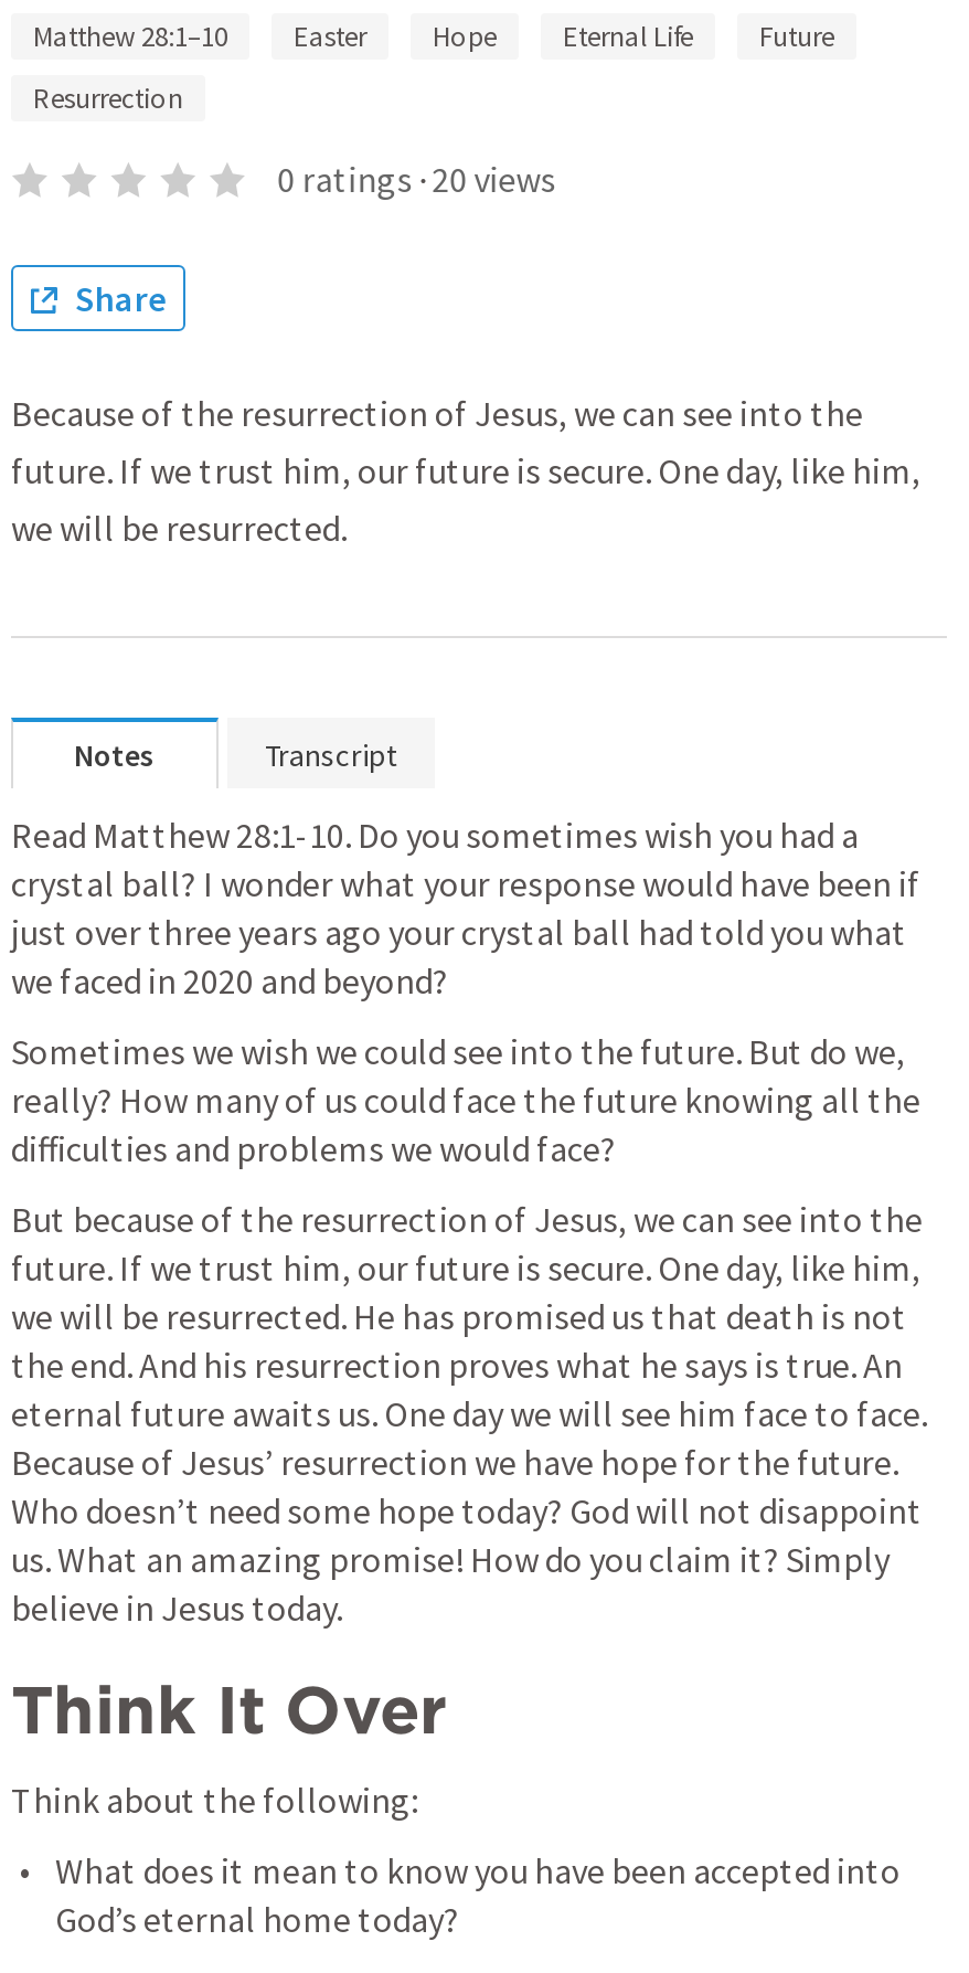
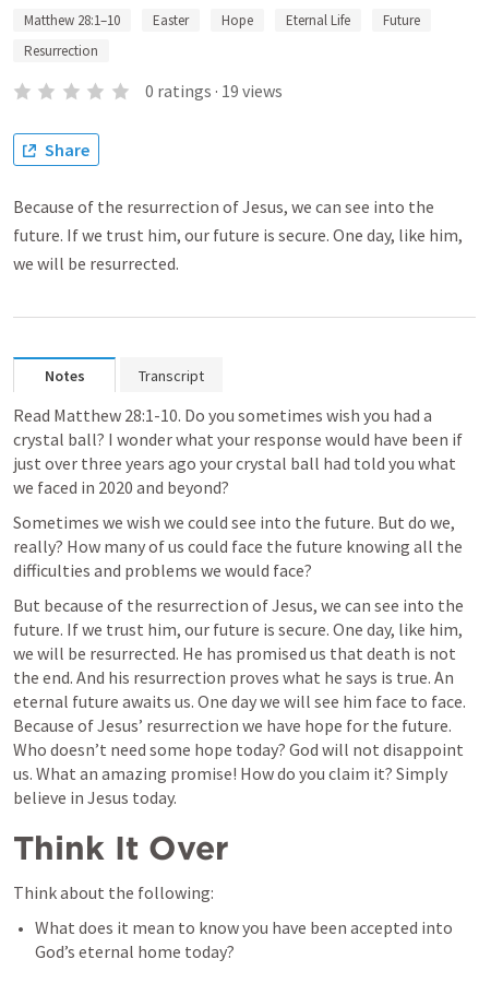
- 0 ratings · 20 views
+ 0 ratings · 19 views
